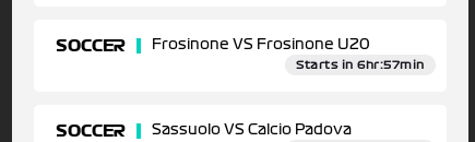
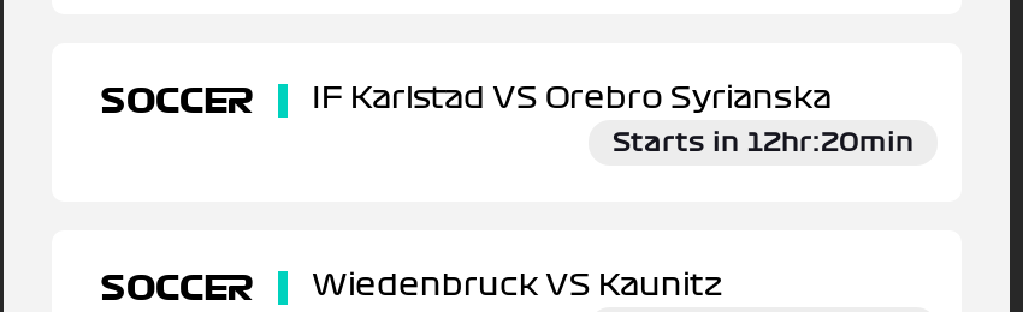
- Frosinone VS Frosinone U20
+ IF Karlstad VS Orebro Syrianska

- Starts in 6hr:57min
+ Starts in 12hr:20min

- Sassuolo VS Calcio Padova
+ Wiedenbruck VS Kaunitz
